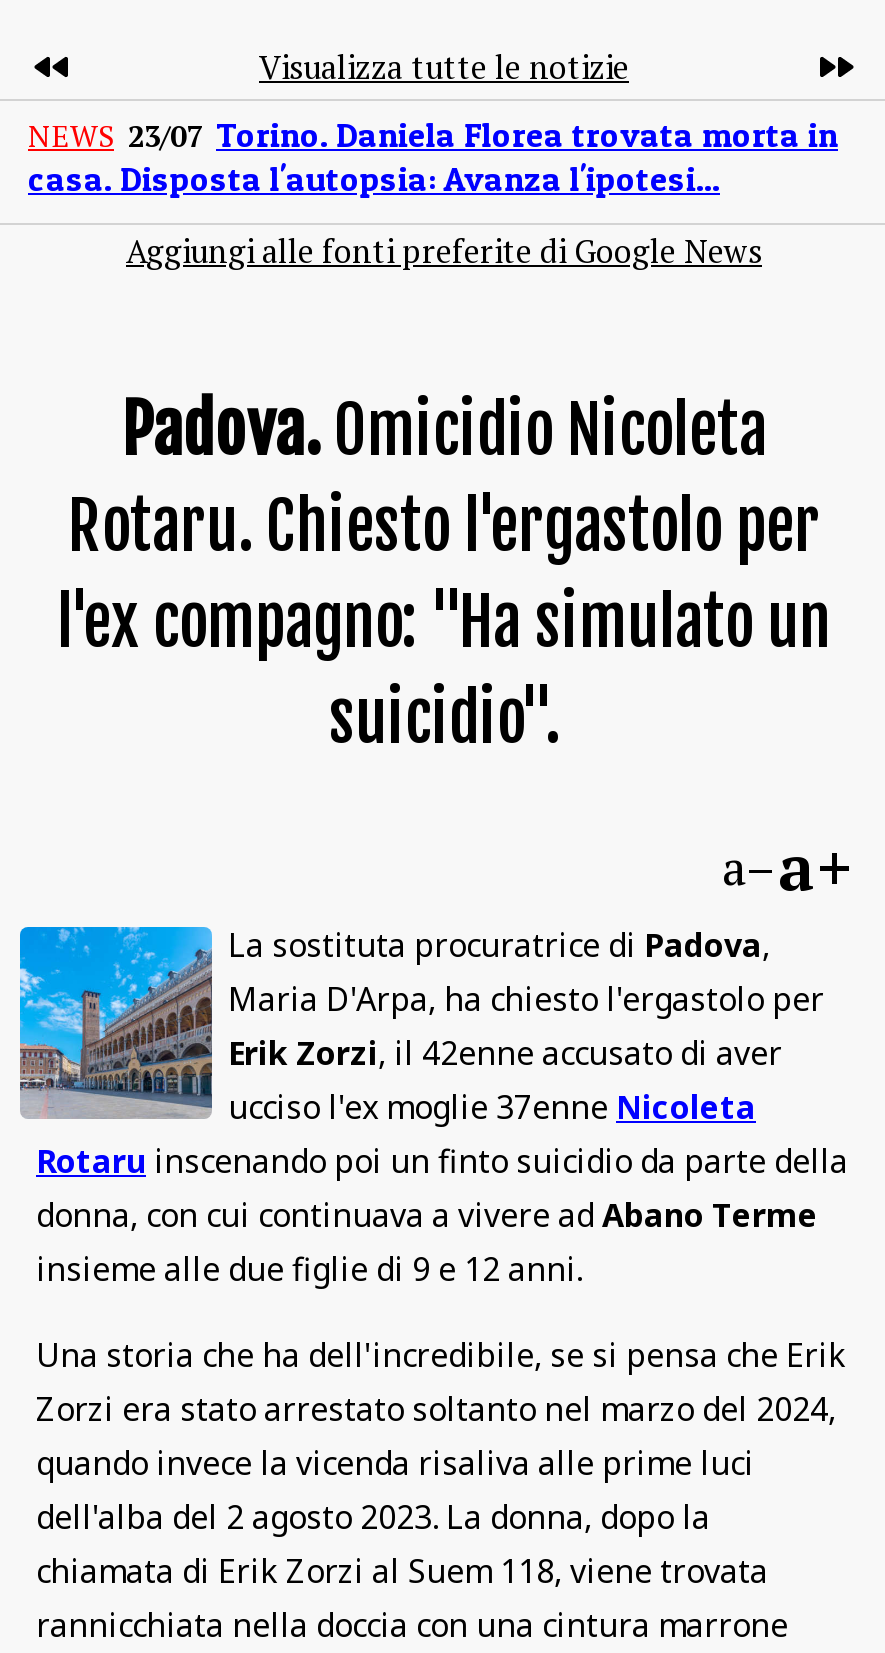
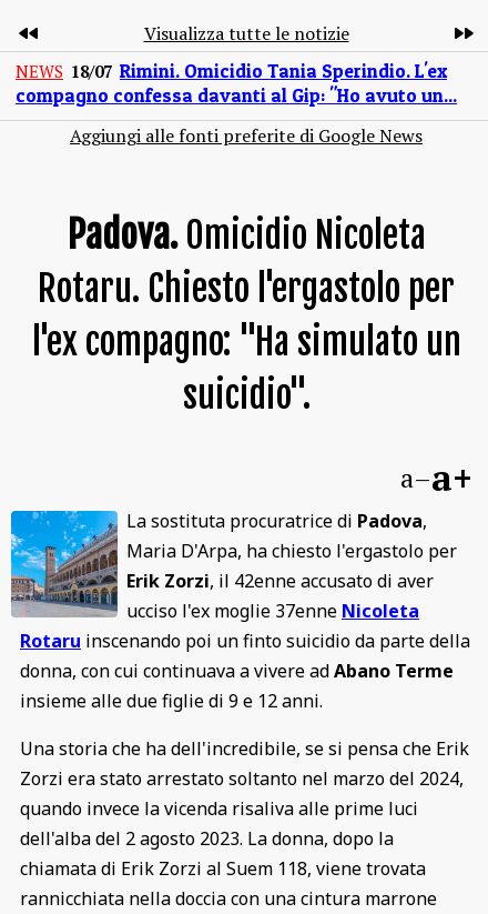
- NEWS 23/07 Torino. Daniela Florea trovata morta in
- casa. Disposta l'autopsia: Avanza l'ipotesi...
+ NEWS 18/07 Rimini. Omicidio Tania Sperindio. L'ex
+ compagno confessa davanti al Gip: "Ho avuto un...
